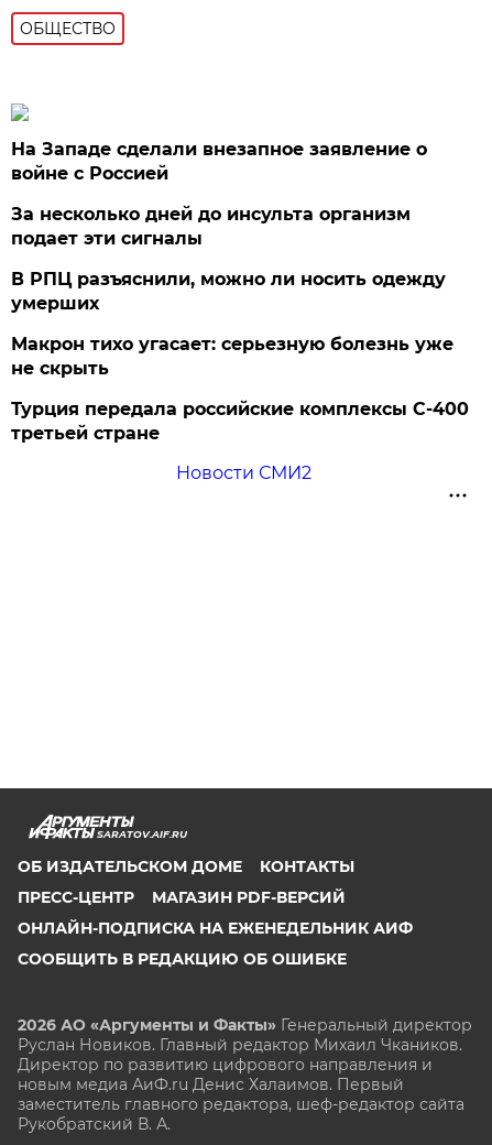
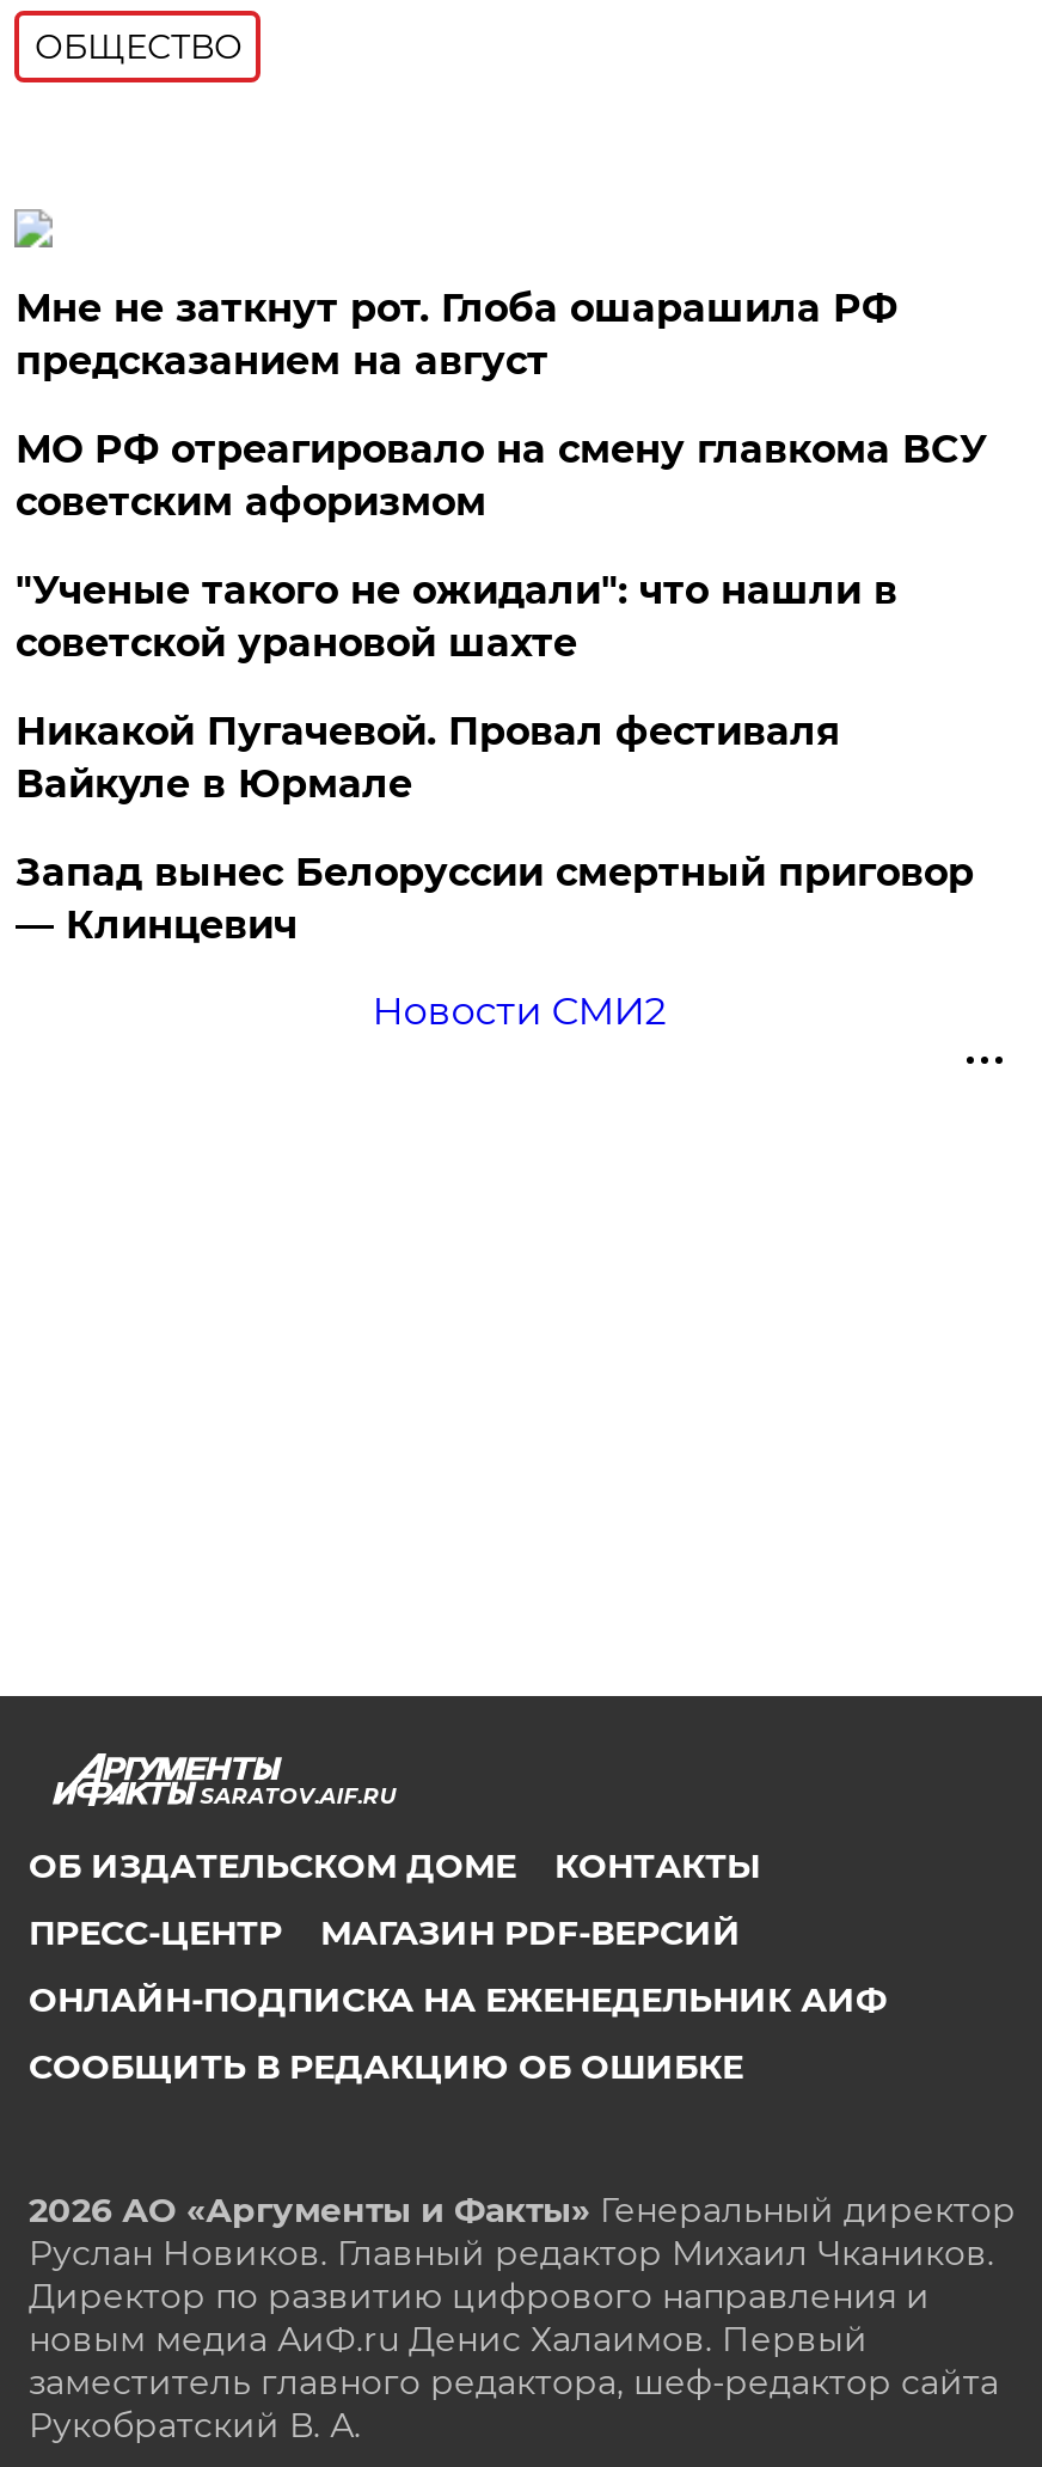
- На Западе сделали внезапное заявление о
- войне с Россией
+ Мне не заткнут рот. Глоба ошарашила РФ
+ предсказанием на август

- За несколько дней до инсульта организм
- подает эти сигналы
+ МО РФ отреагировало на смену главкома ВСУ
+ советским афоризмом

- В РПЦ разъяснили, можно ли носить одежду
- умерших
+ "Ученые такого не ожидали": что нашли в
+ советской урановой шахте

- Макрон тихо угасает: серьезную болезнь уже
- не скрыть
+ Никакой Пугачевой. Провал фестиваля
+ Вайкуле в Юрмале

- Турция передала российские комплексы С-400
- третьей стране
+ Запад вынес Белоруссии смертный приговор
+ — Клинцевич
